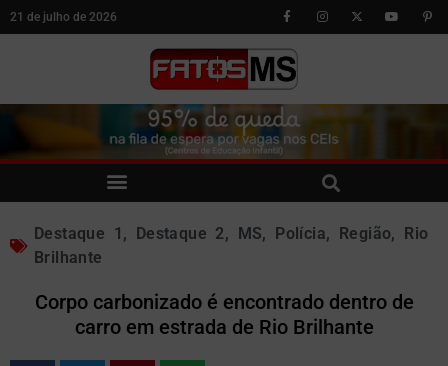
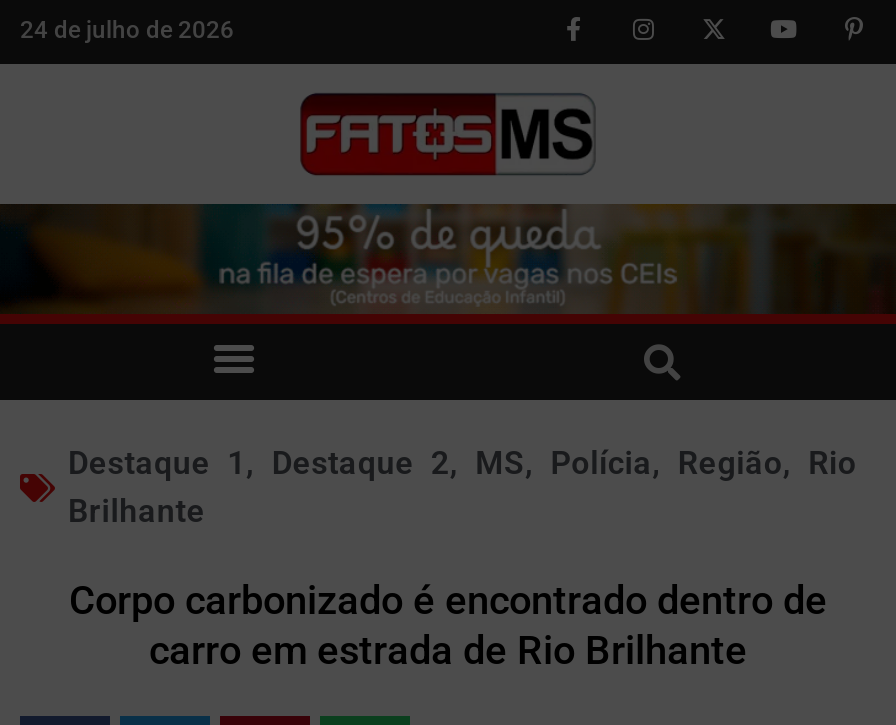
- 21 de julho de 2026
+ 24 de julho de 2026
